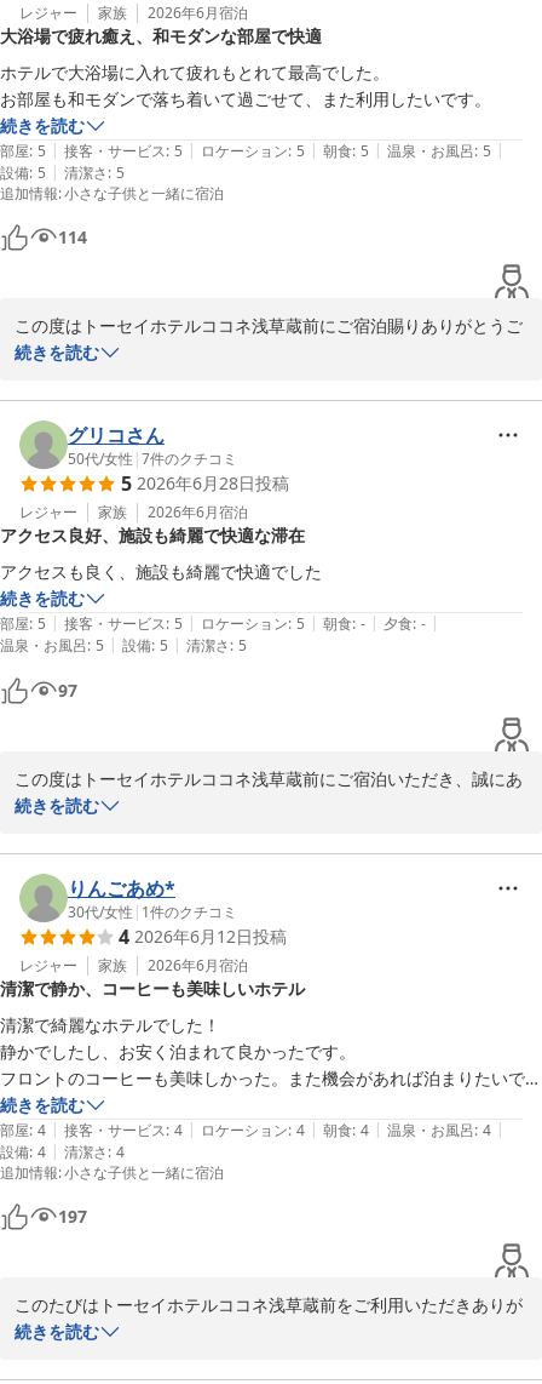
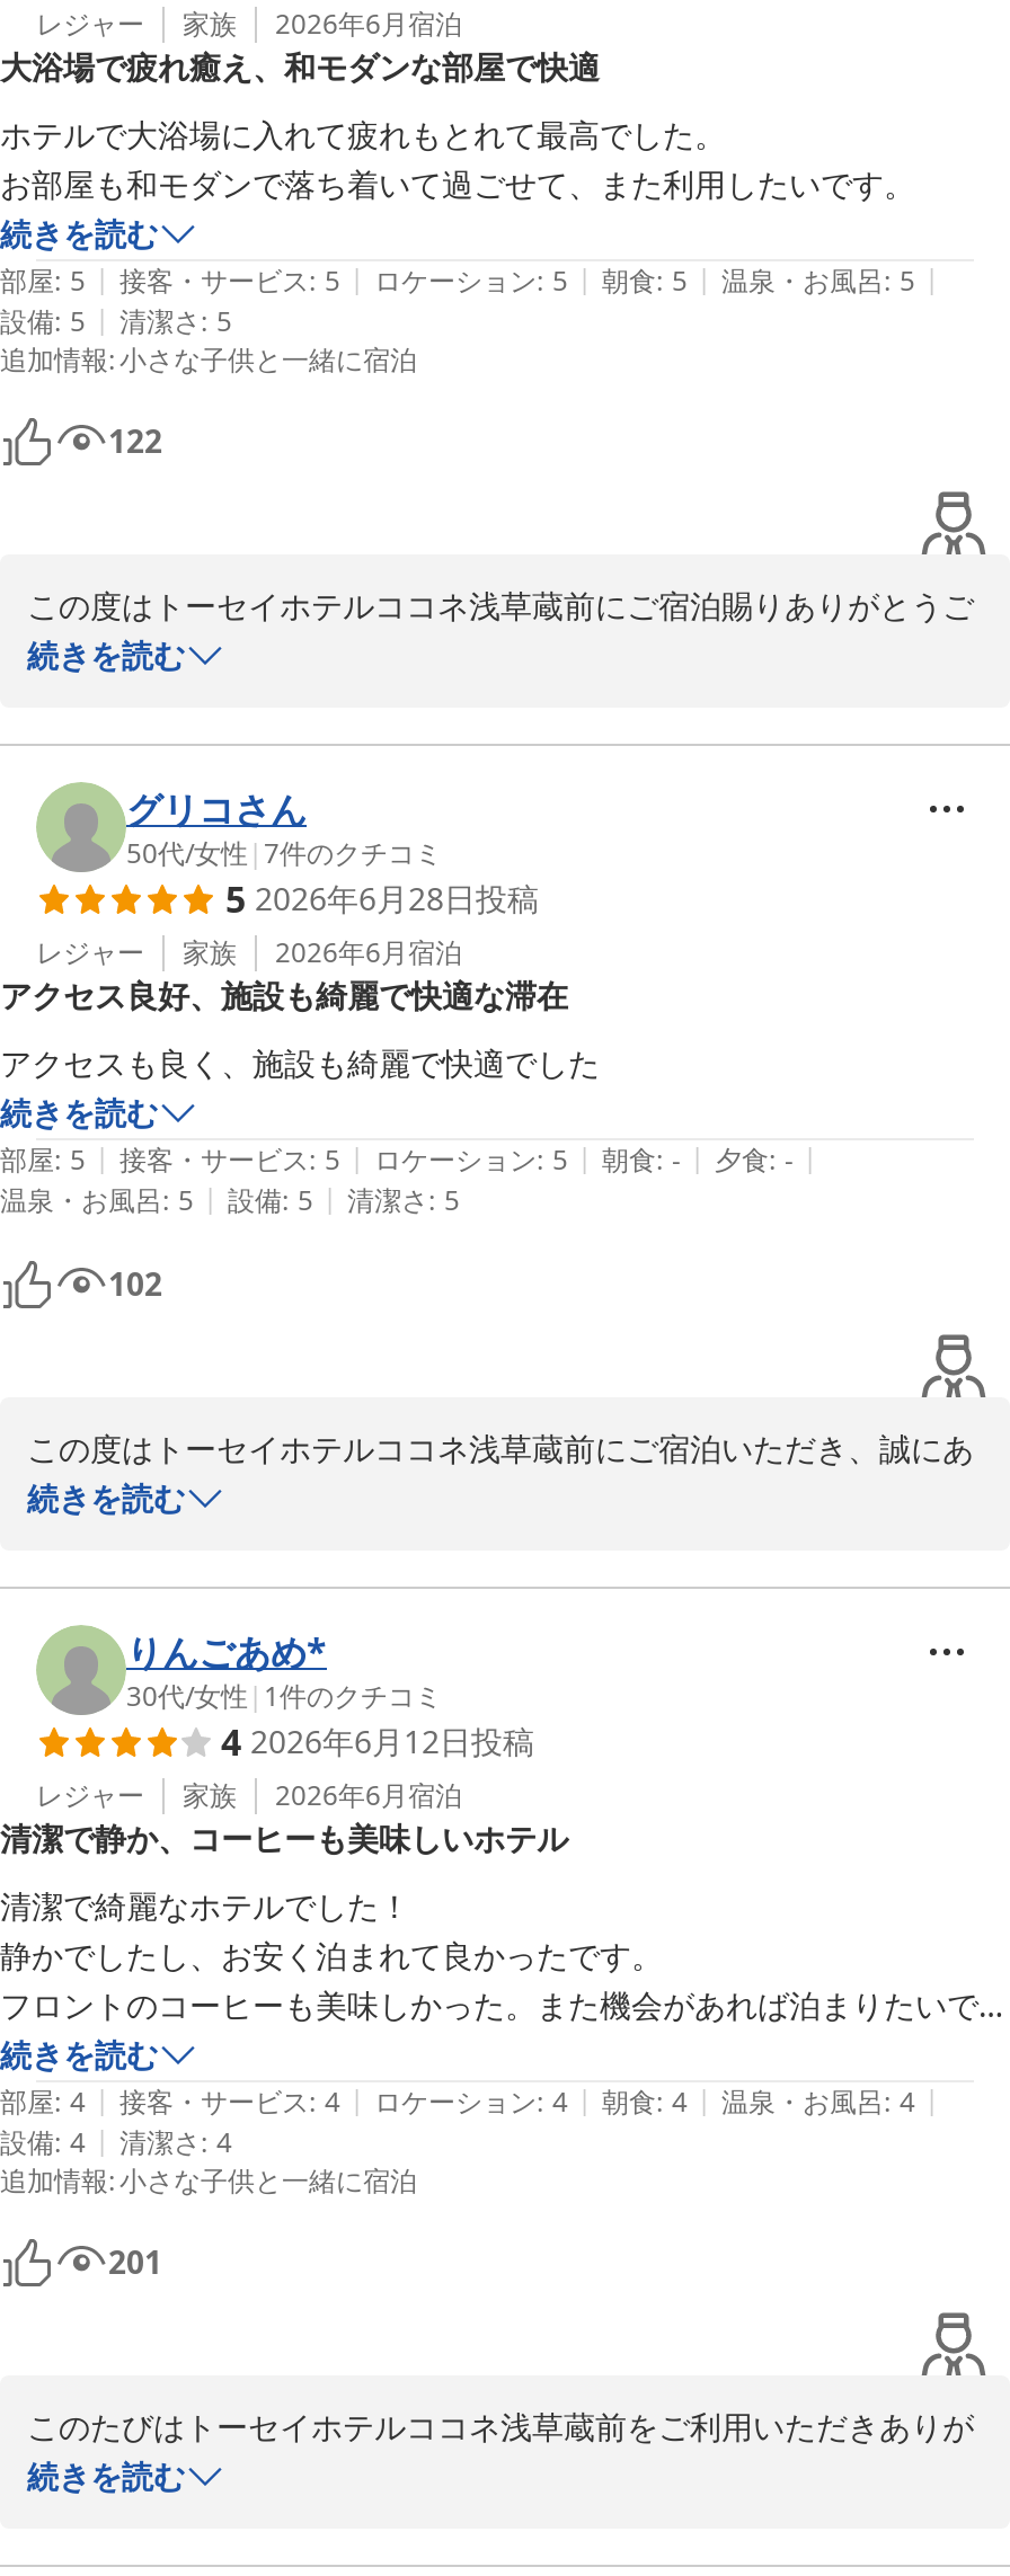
- 114
+ 122

- 97
+ 102

- 197
+ 201
